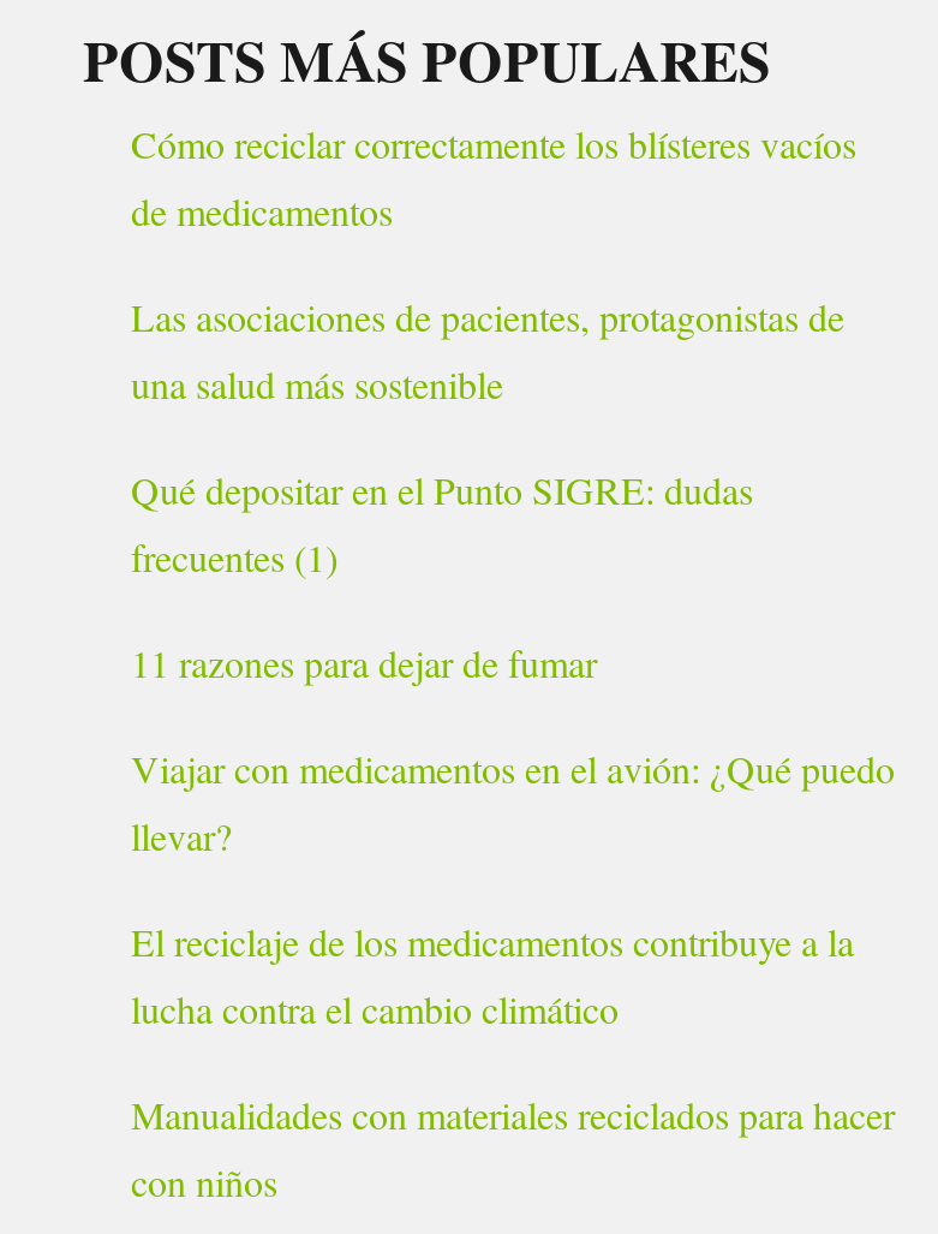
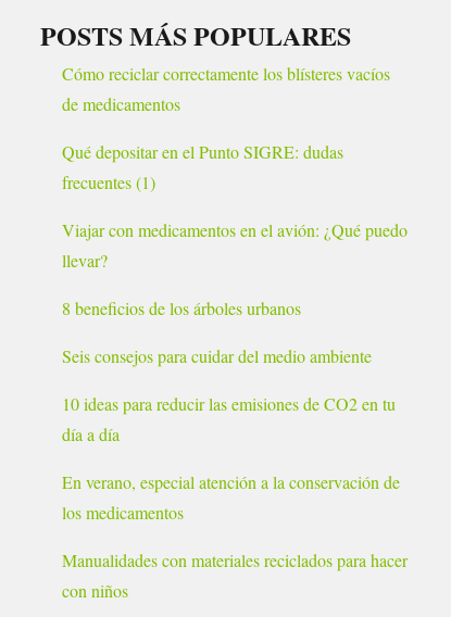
- Las asociaciones de pacientes, protagonistas de
- una salud más sostenible

moved up: Qué depositar en el Punto SIGRE: dudas | frecuentes (1)

- 11 razones para dejar de fumar

moved up: Viajar con medicamentos en el avión: ¿Qué puedo | llevar?

- El reciclaje de los medicamentos contribuye a la
- lucha contra el cambio climático
+ 8 beneficios de los árboles urbanos
+ Seis consejos para cuidar del medio ambiente
+ 10 ideas para reducir las emisiones de CO2 en tu
+ día a día
+ En verano, especial atención a la conservación de
+ los medicamentos
